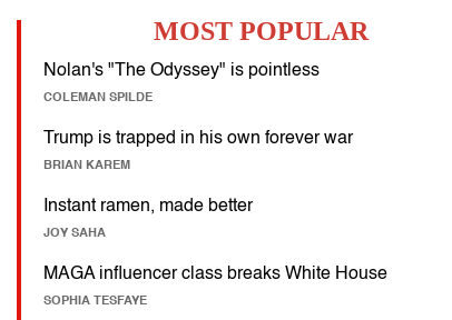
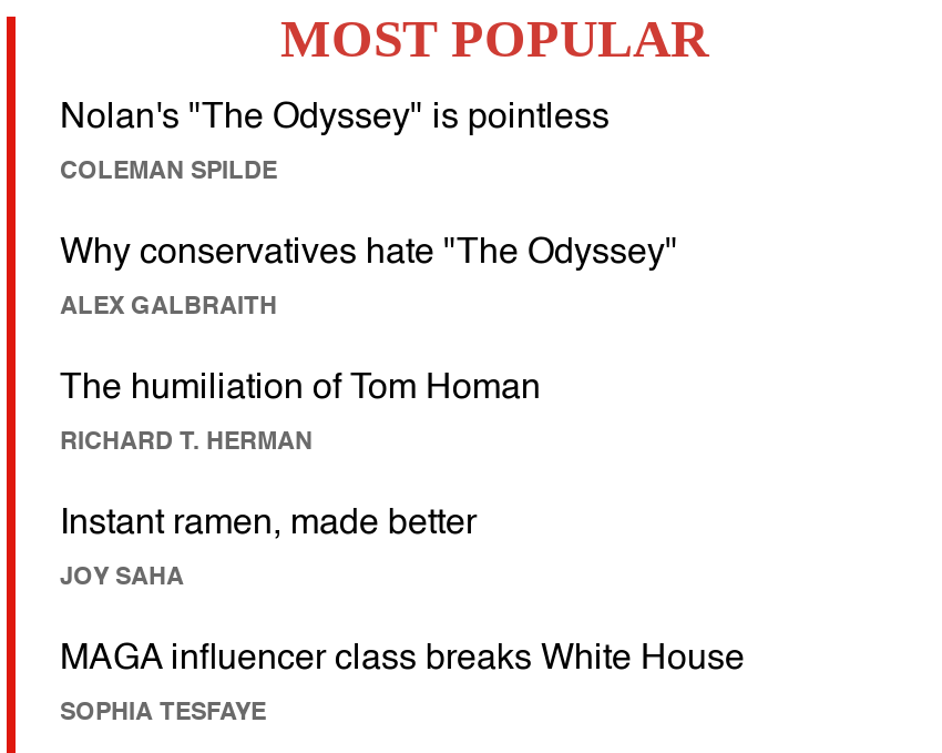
- Trump is trapped in his own forever war
- BRIAN KAREM
+ Why conservatives hate "The Odyssey"
+ ALEX GALBRAITH
+ The humiliation of Tom Homan
+ RICHARD T. HERMAN
